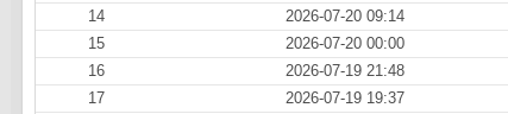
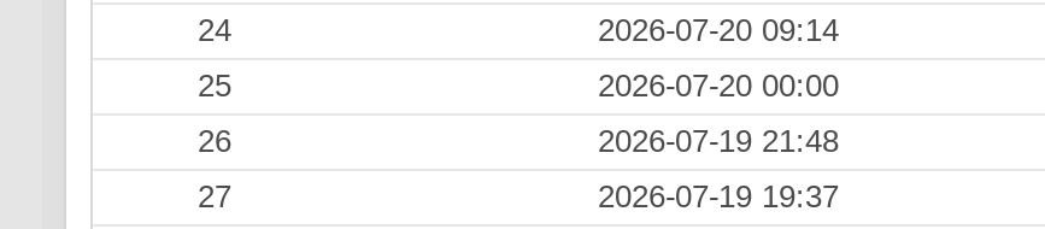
- 14
+ 24

- 15
+ 25

- 16
+ 26

- 17
+ 27
